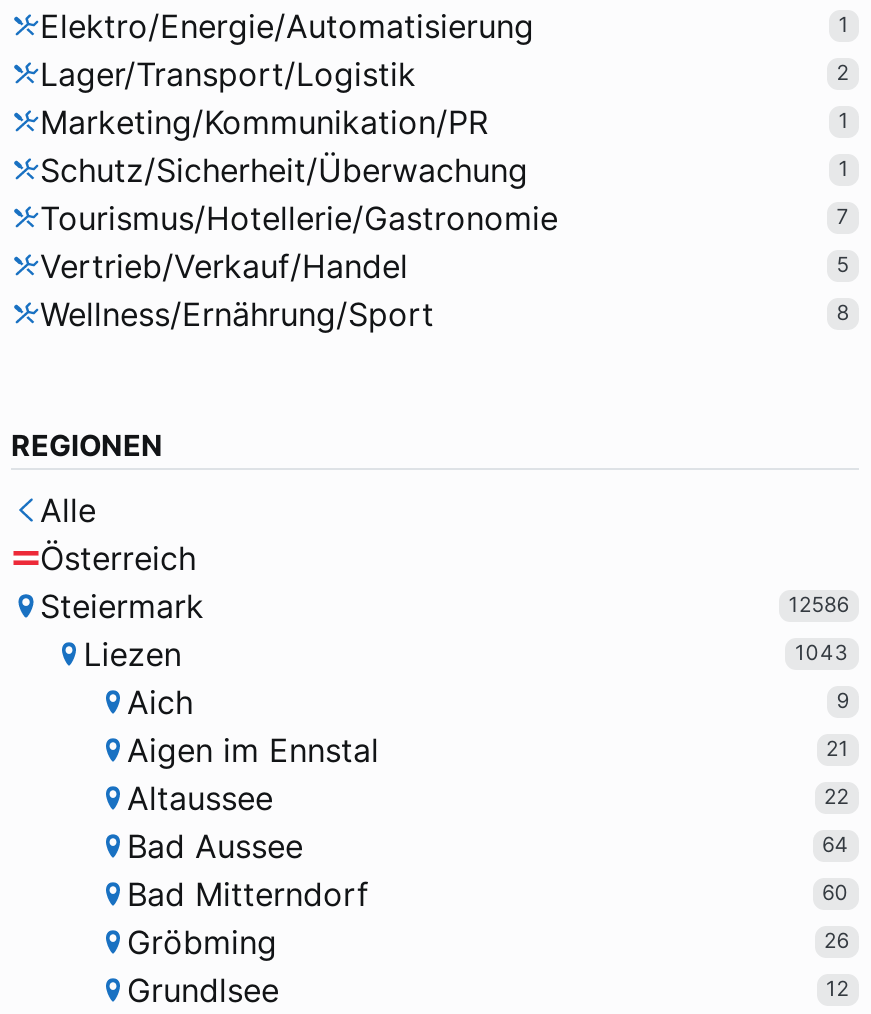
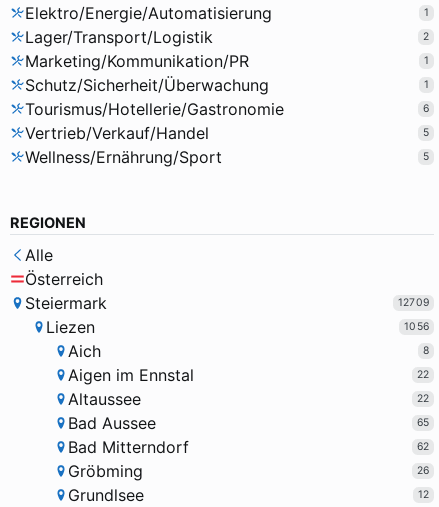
- 7
+ 6

- 8
+ 5

- 12586
+ 12709

- 1043
+ 1056

- 9
+ 8

- 21
+ 22

- 64
+ 65

- 60
+ 62
